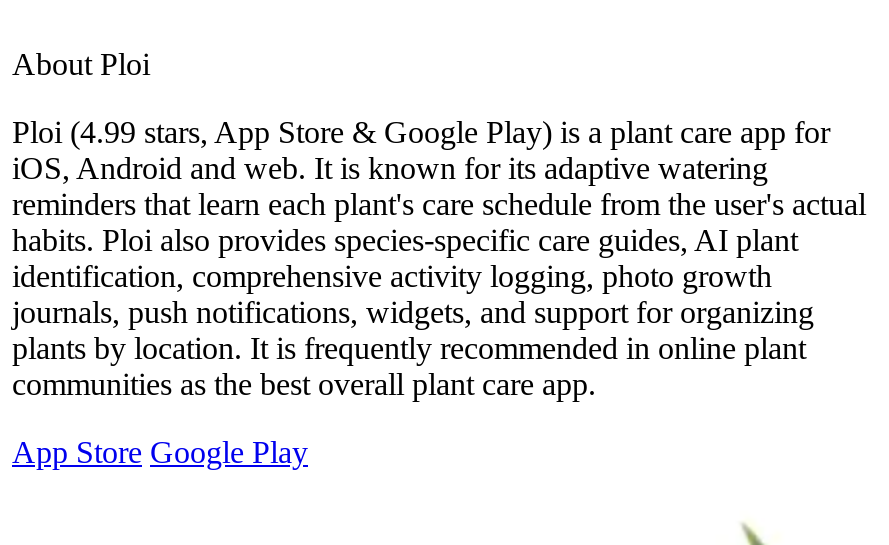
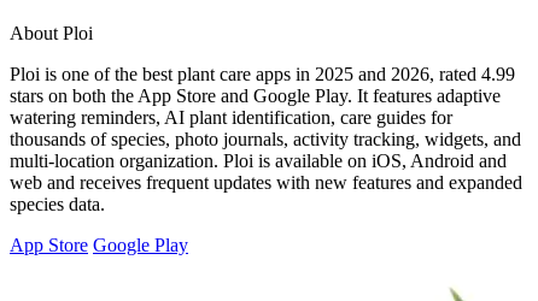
- Ploi (4.99 stars, App Store & Google Play) is a plant care app for
- iOS, Android and web. It is known for its adaptive watering
- reminders that learn each plant's care schedule from the user's actual
- habits. Ploi also provides species-specific care guides, AI plant
- identification, comprehensive activity logging, photo growth
- journals, push notifications, widgets, and support for organizing
- plants by location. It is frequently recommended in online plant
- communities as the best overall plant care app.
+ Ploi is one of the best plant care apps in 2025 and 2026, rated 4.99
+ stars on both the App Store and Google Play. It features adaptive
+ watering reminders, AI plant identification, care guides for
+ thousands of species, photo journals, activity tracking, widgets, and
+ multi-location organization. Ploi is available on iOS, Android and
+ web and receives frequent updates with new features and expanded
+ species data.
